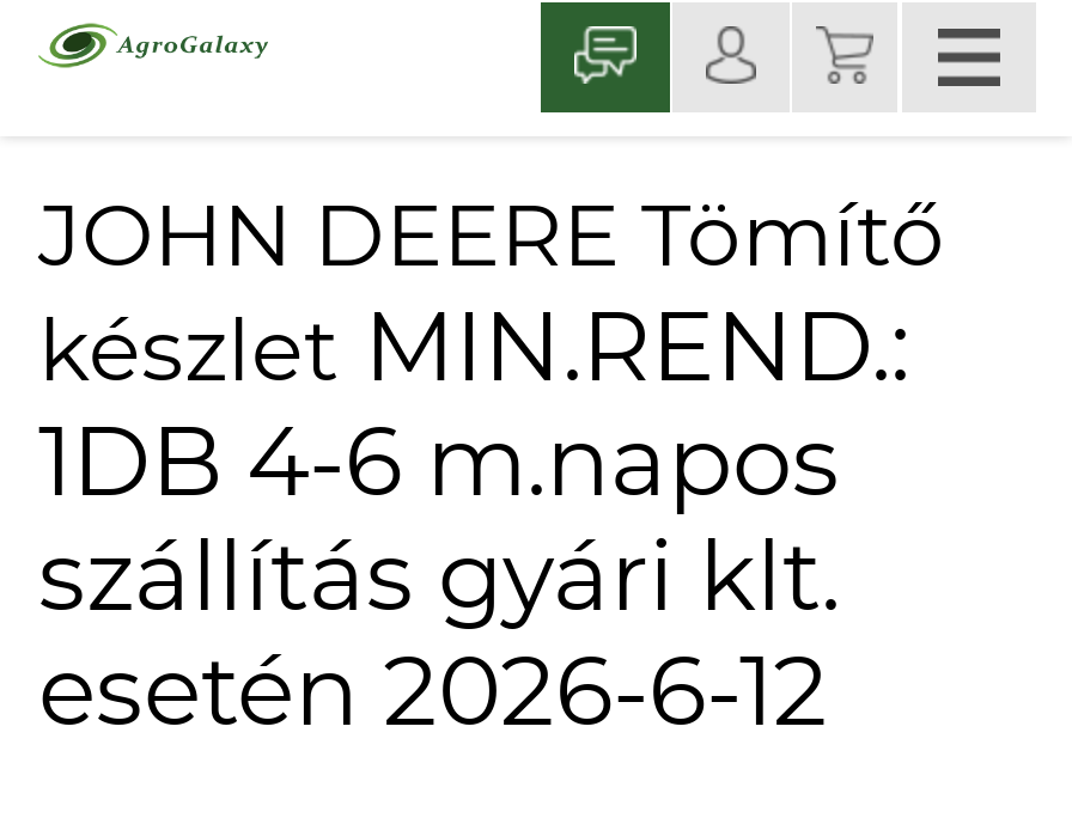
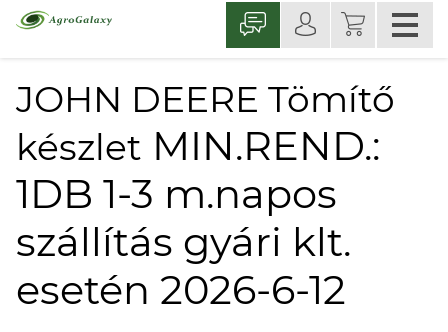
- 1DB 4-6 m.napos
+ 1DB 1-3 m.napos
